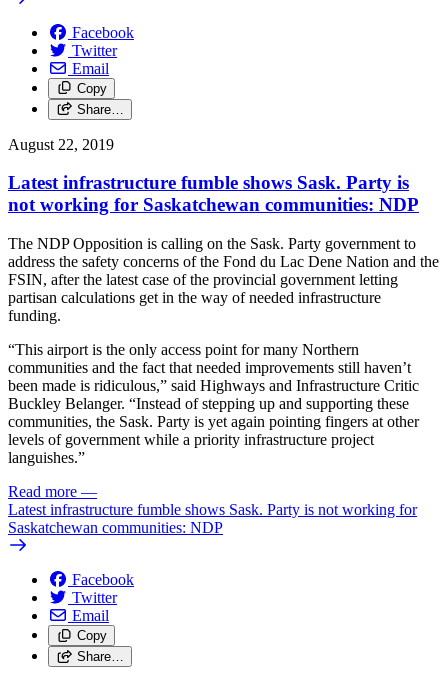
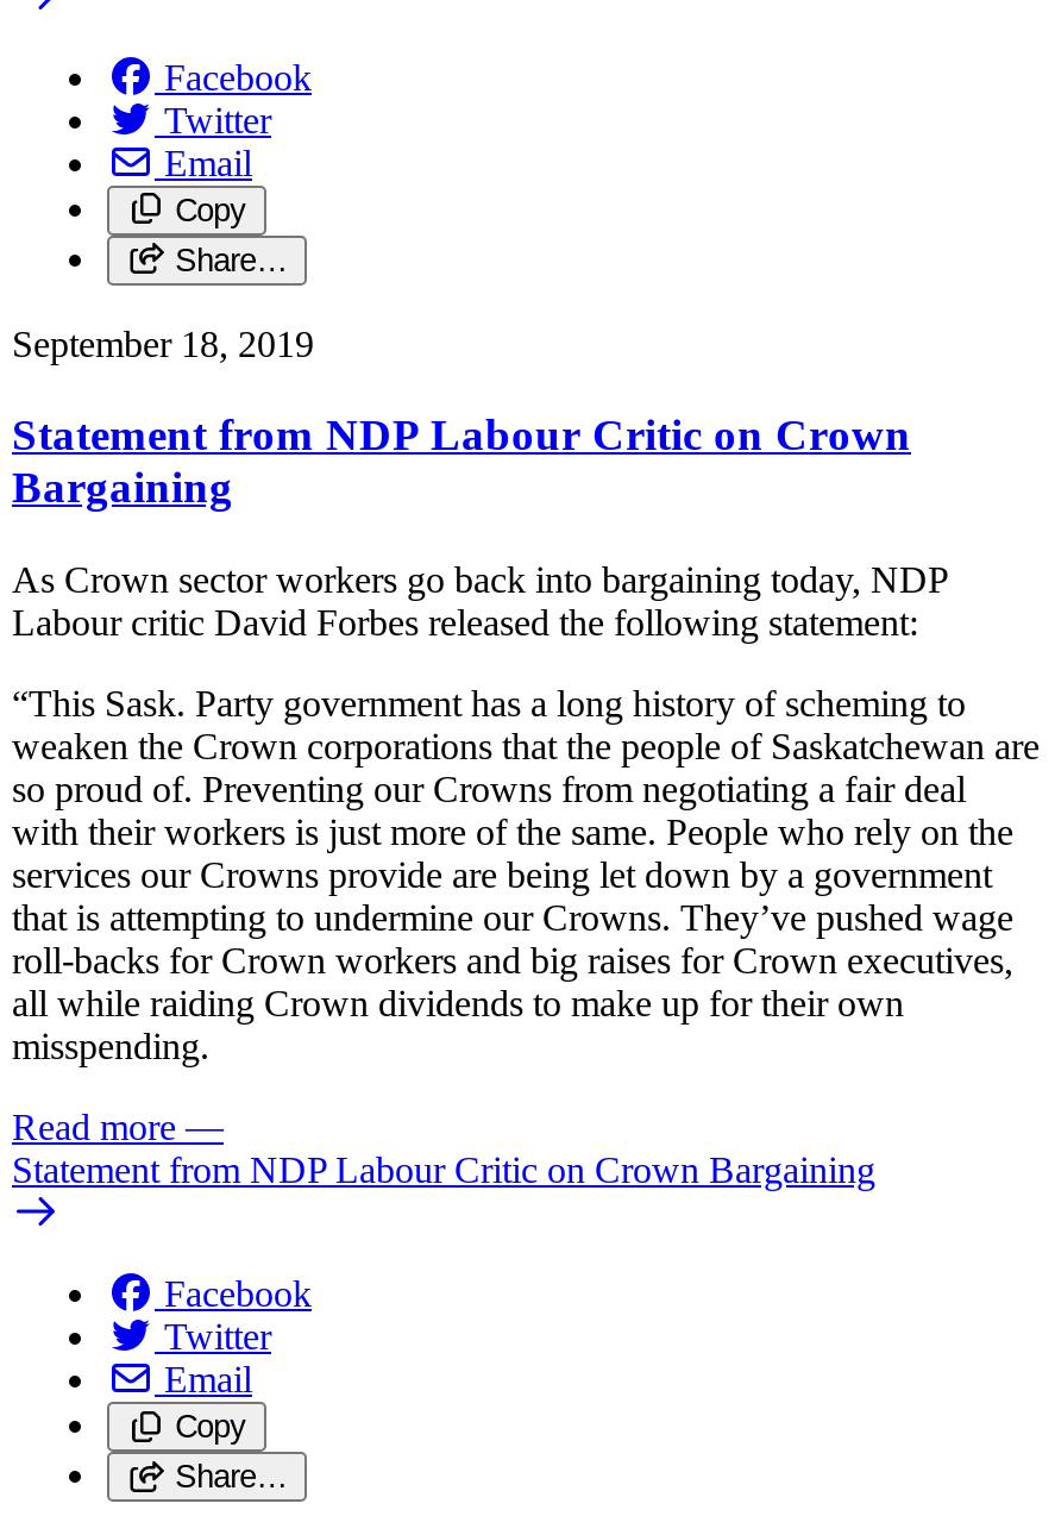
- August 22, 2019
+ September 18, 2019

- Latest infrastructure fumble shows Sask. Party is
- not working for Saskatchewan communities: NDP
+ Statement from NDP Labour Critic on Crown
+ Bargaining

- The NDP Opposition is calling on the Sask. Party government to
- address the safety concerns of the Fond du Lac Dene Nation and the
- FSIN, after the latest case of the provincial government letting
- partisan calculations get in the way of needed infrastructure
- funding.
+ As Crown sector workers go back into bargaining today, NDP
+ Labour critic David Forbes released the following statement:

- “This airport is the only access point for many Northern
- communities and the fact that needed improvements still haven’t
- been made is ridiculous,” said Highways and Infrastructure Critic
- Buckley Belanger. “Instead of stepping up and supporting these
- communities, the Sask. Party is yet again pointing fingers at other
- levels of government while a priority infrastructure project
- languishes.”
+ “This Sask. Party government has a long history of scheming to
+ weaken the Crown corporations that the people of Saskatchewan are
+ so proud of. Preventing our Crowns from negotiating a fair deal
+ with their workers is just more of the same. People who rely on the
+ services our Crowns provide are being let down by a government
+ that is attempting to undermine our Crowns. They’ve pushed wage
+ roll-backs for Crown workers and big raises for Crown executives,
+ all while raiding Crown dividends to make up for their own
+ misspending.

- Latest infrastructure fumble shows Sask. Party is not working for
- Saskatchewan communities: NDP
+ Statement from NDP Labour Critic on Crown Bargaining
